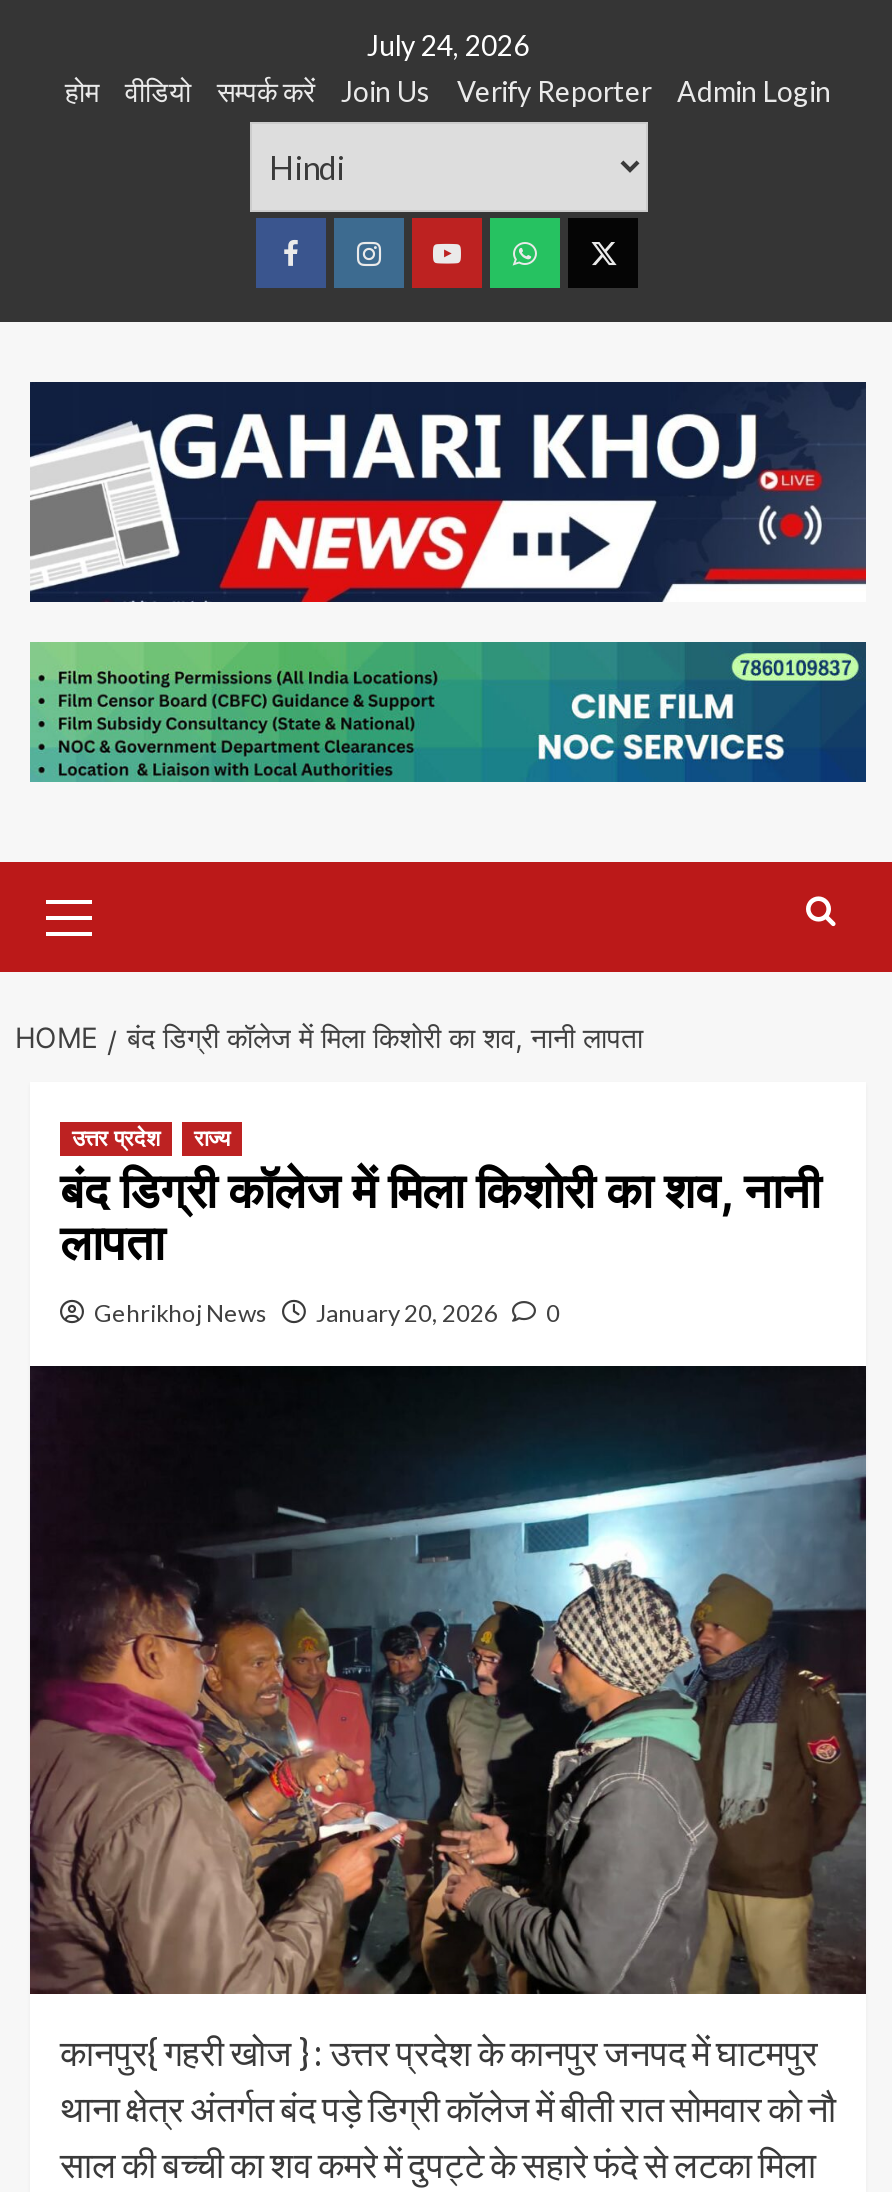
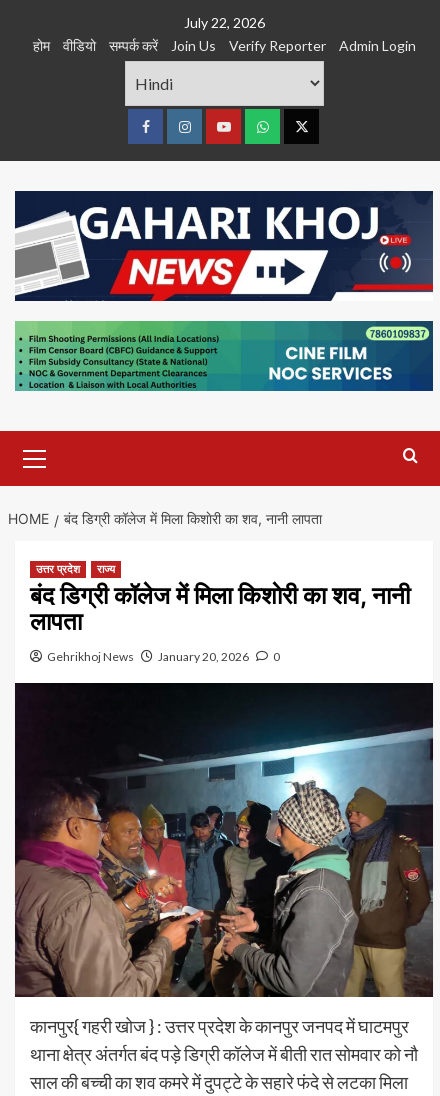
- July 24, 2026
+ July 22, 2026
